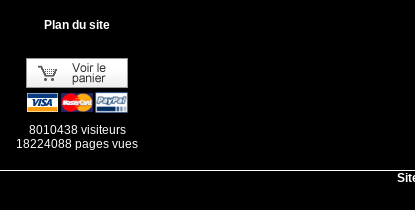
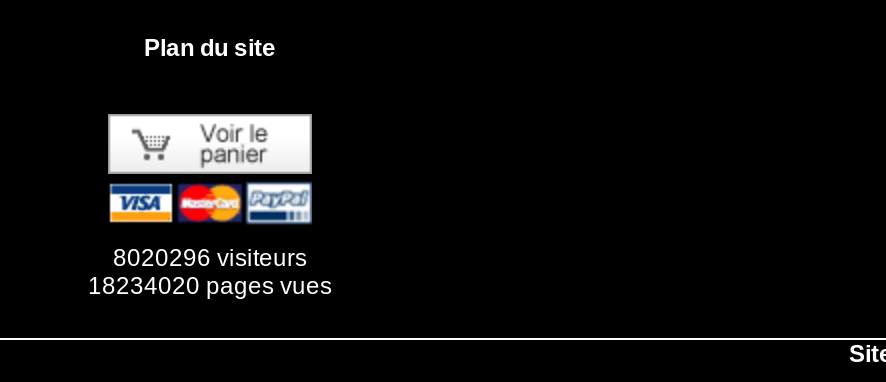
- 8010438 visiteurs
+ 8020296 visiteurs

- 18224088 pages vues
+ 18234020 pages vues
